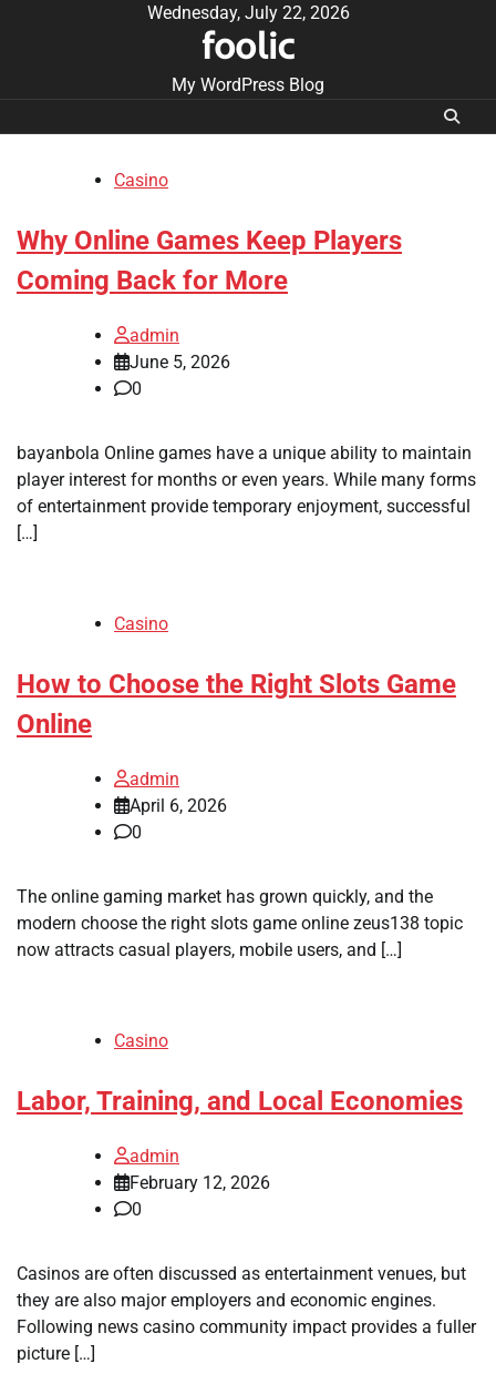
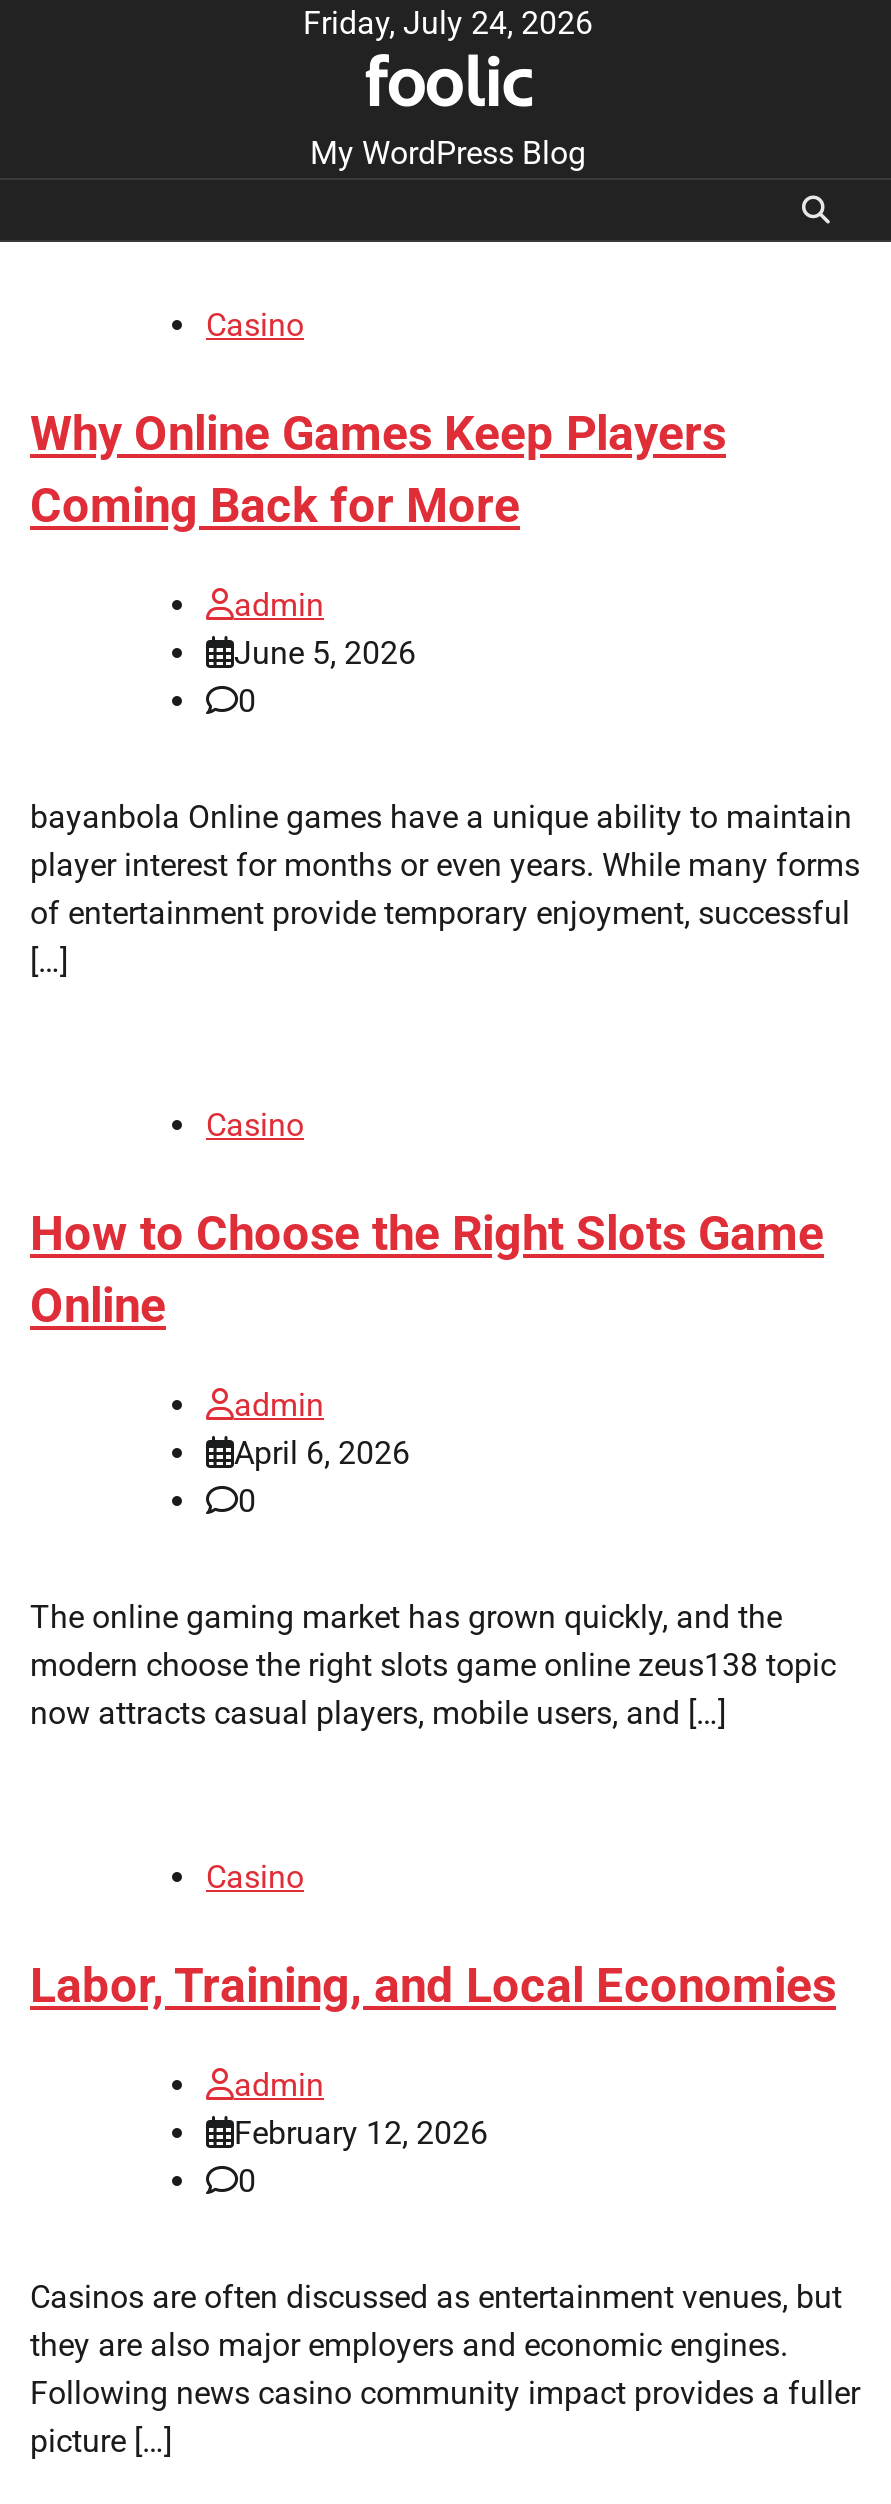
- Wednesday, July 22, 2026
+ Friday, July 24, 2026
